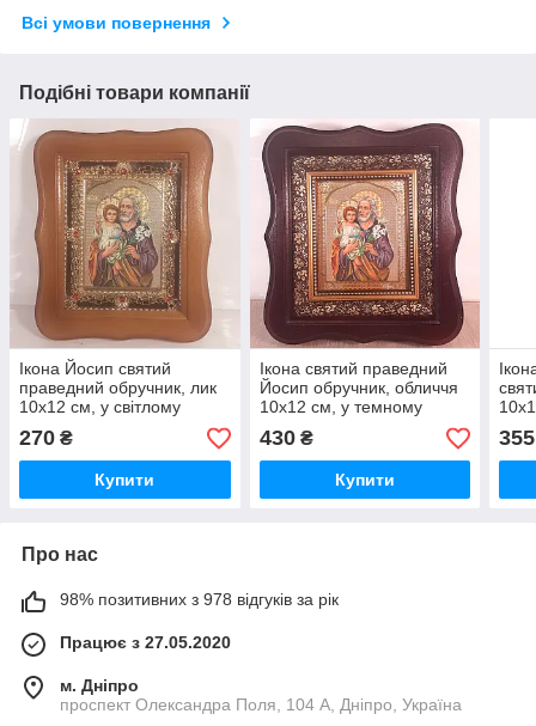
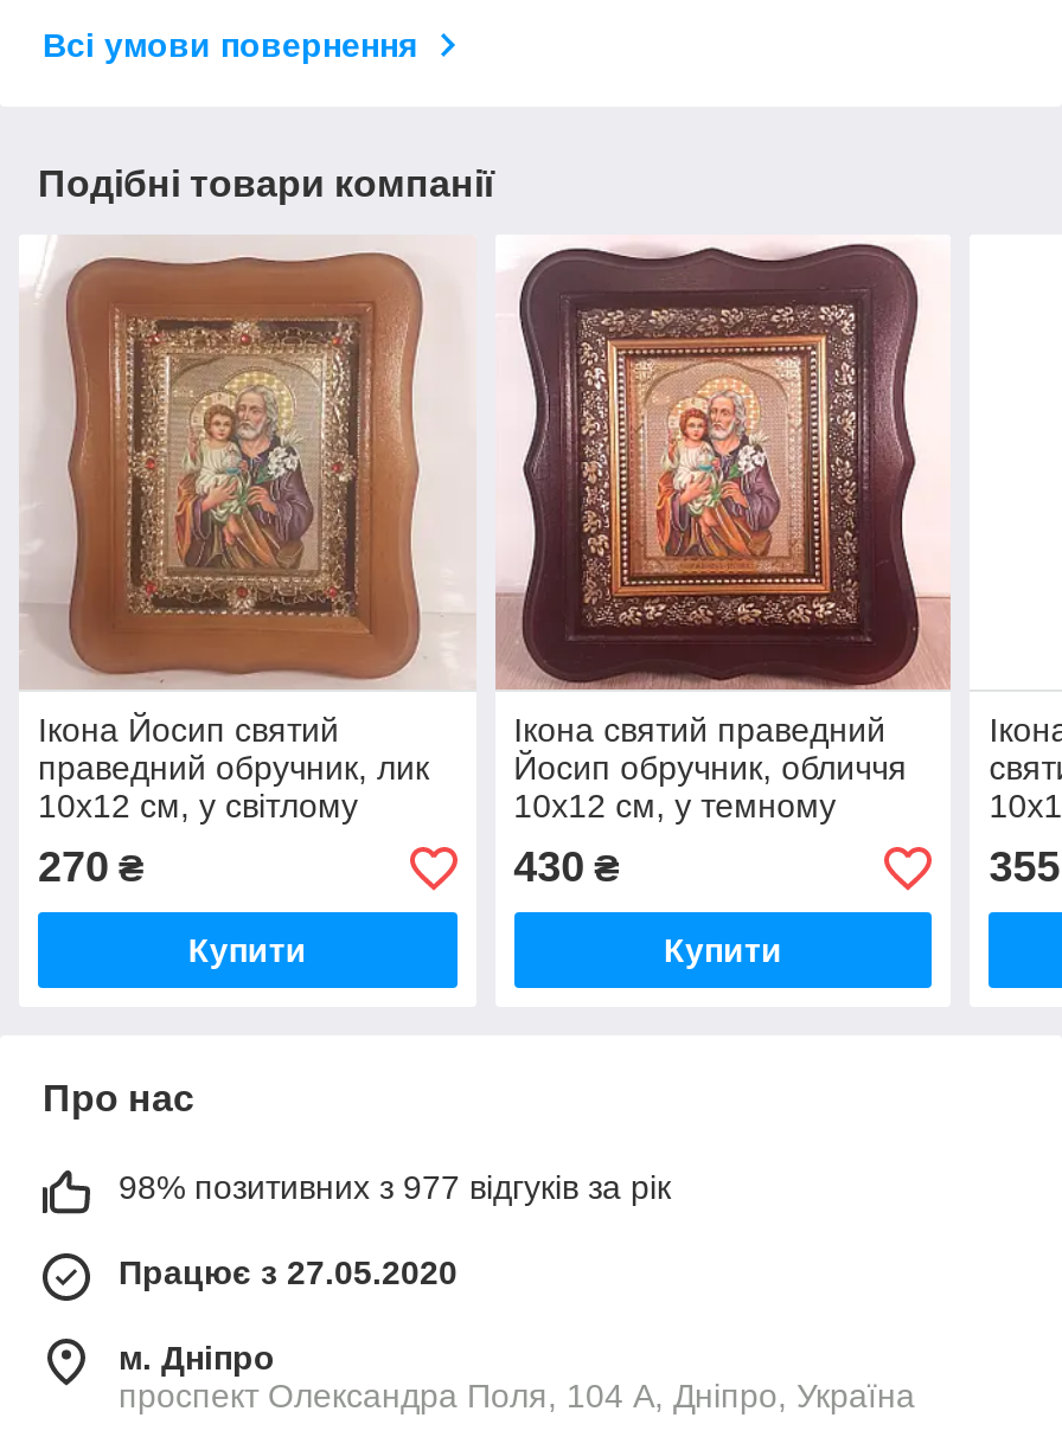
- 98% позитивних з 978 відгуків за рік
+ 98% позитивних з 977 відгуків за рік
